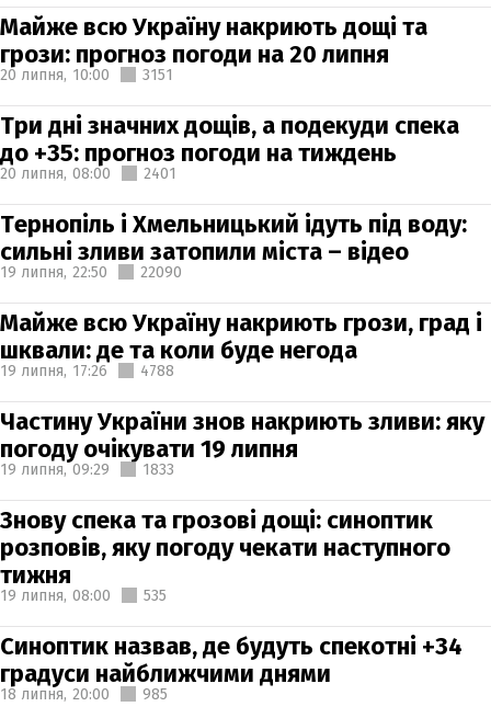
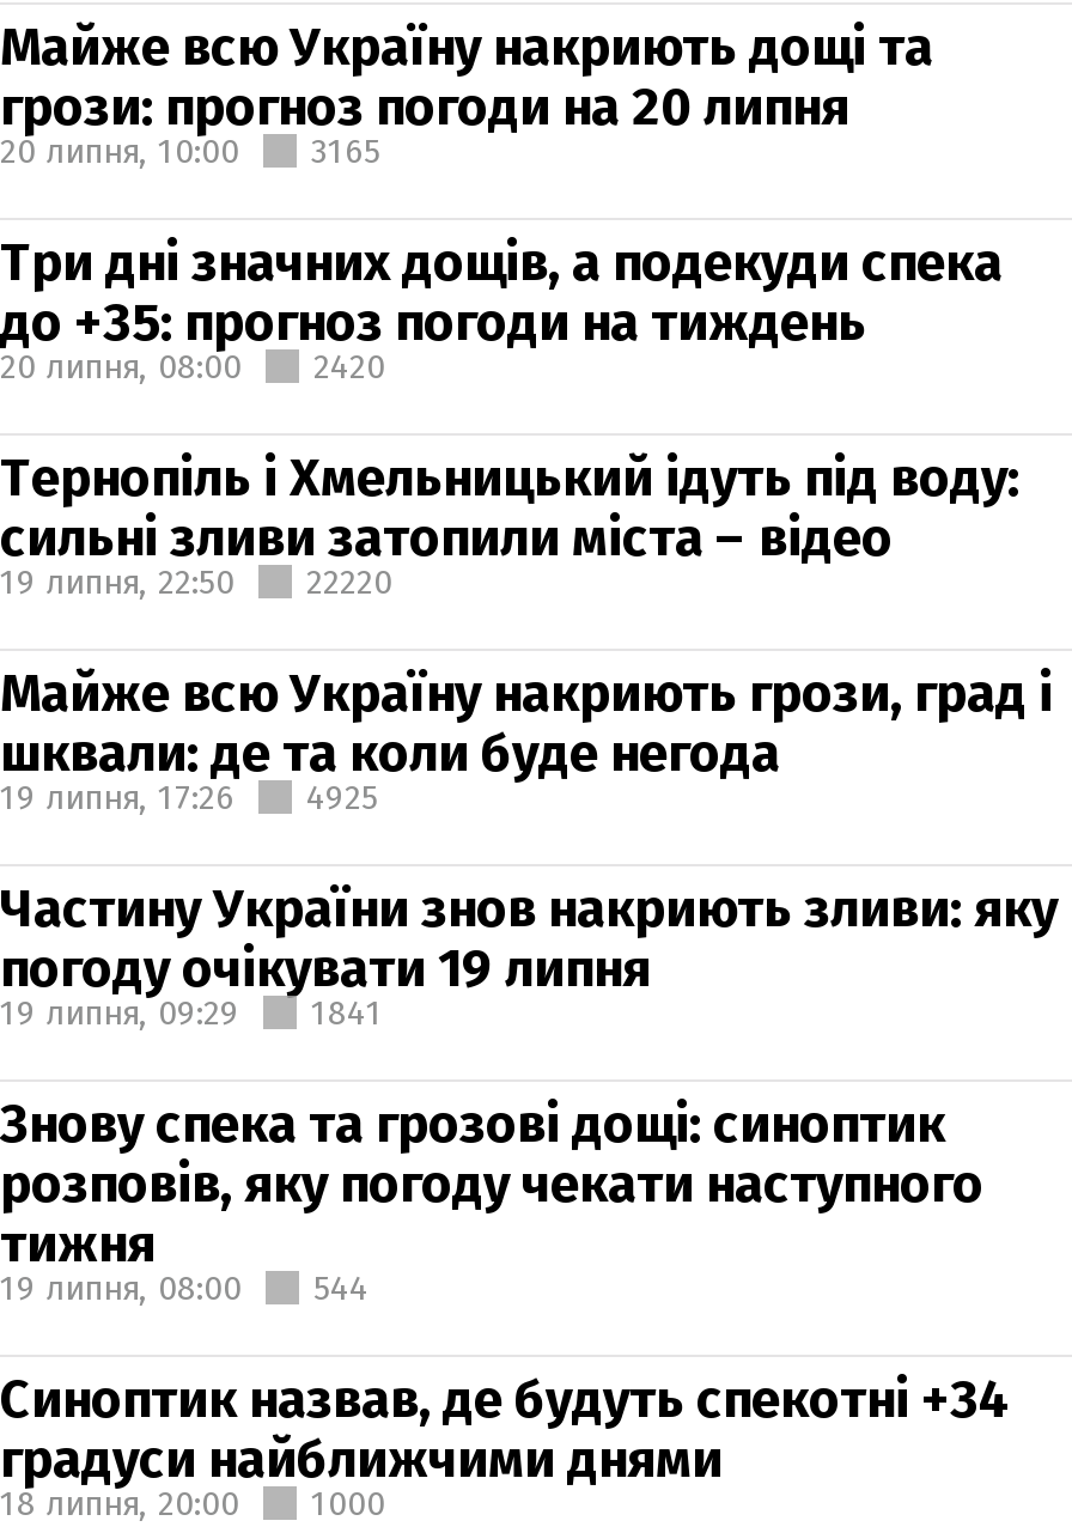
- 20 липня, 10:00 3151
+ 20 липня, 10:00 3165

- 20 липня, 08:00 2401
+ 20 липня, 08:00 2420

- 19 липня, 22:50 22090
+ 19 липня, 22:50 22220

- 19 липня, 17:26 4788
+ 19 липня, 17:26 4925

- 19 липня, 09:29 1833
+ 19 липня, 09:29 1841

- 19 липня, 08:00 535
+ 19 липня, 08:00 544

- 18 липня, 20:00 985
+ 18 липня, 20:00 1000
